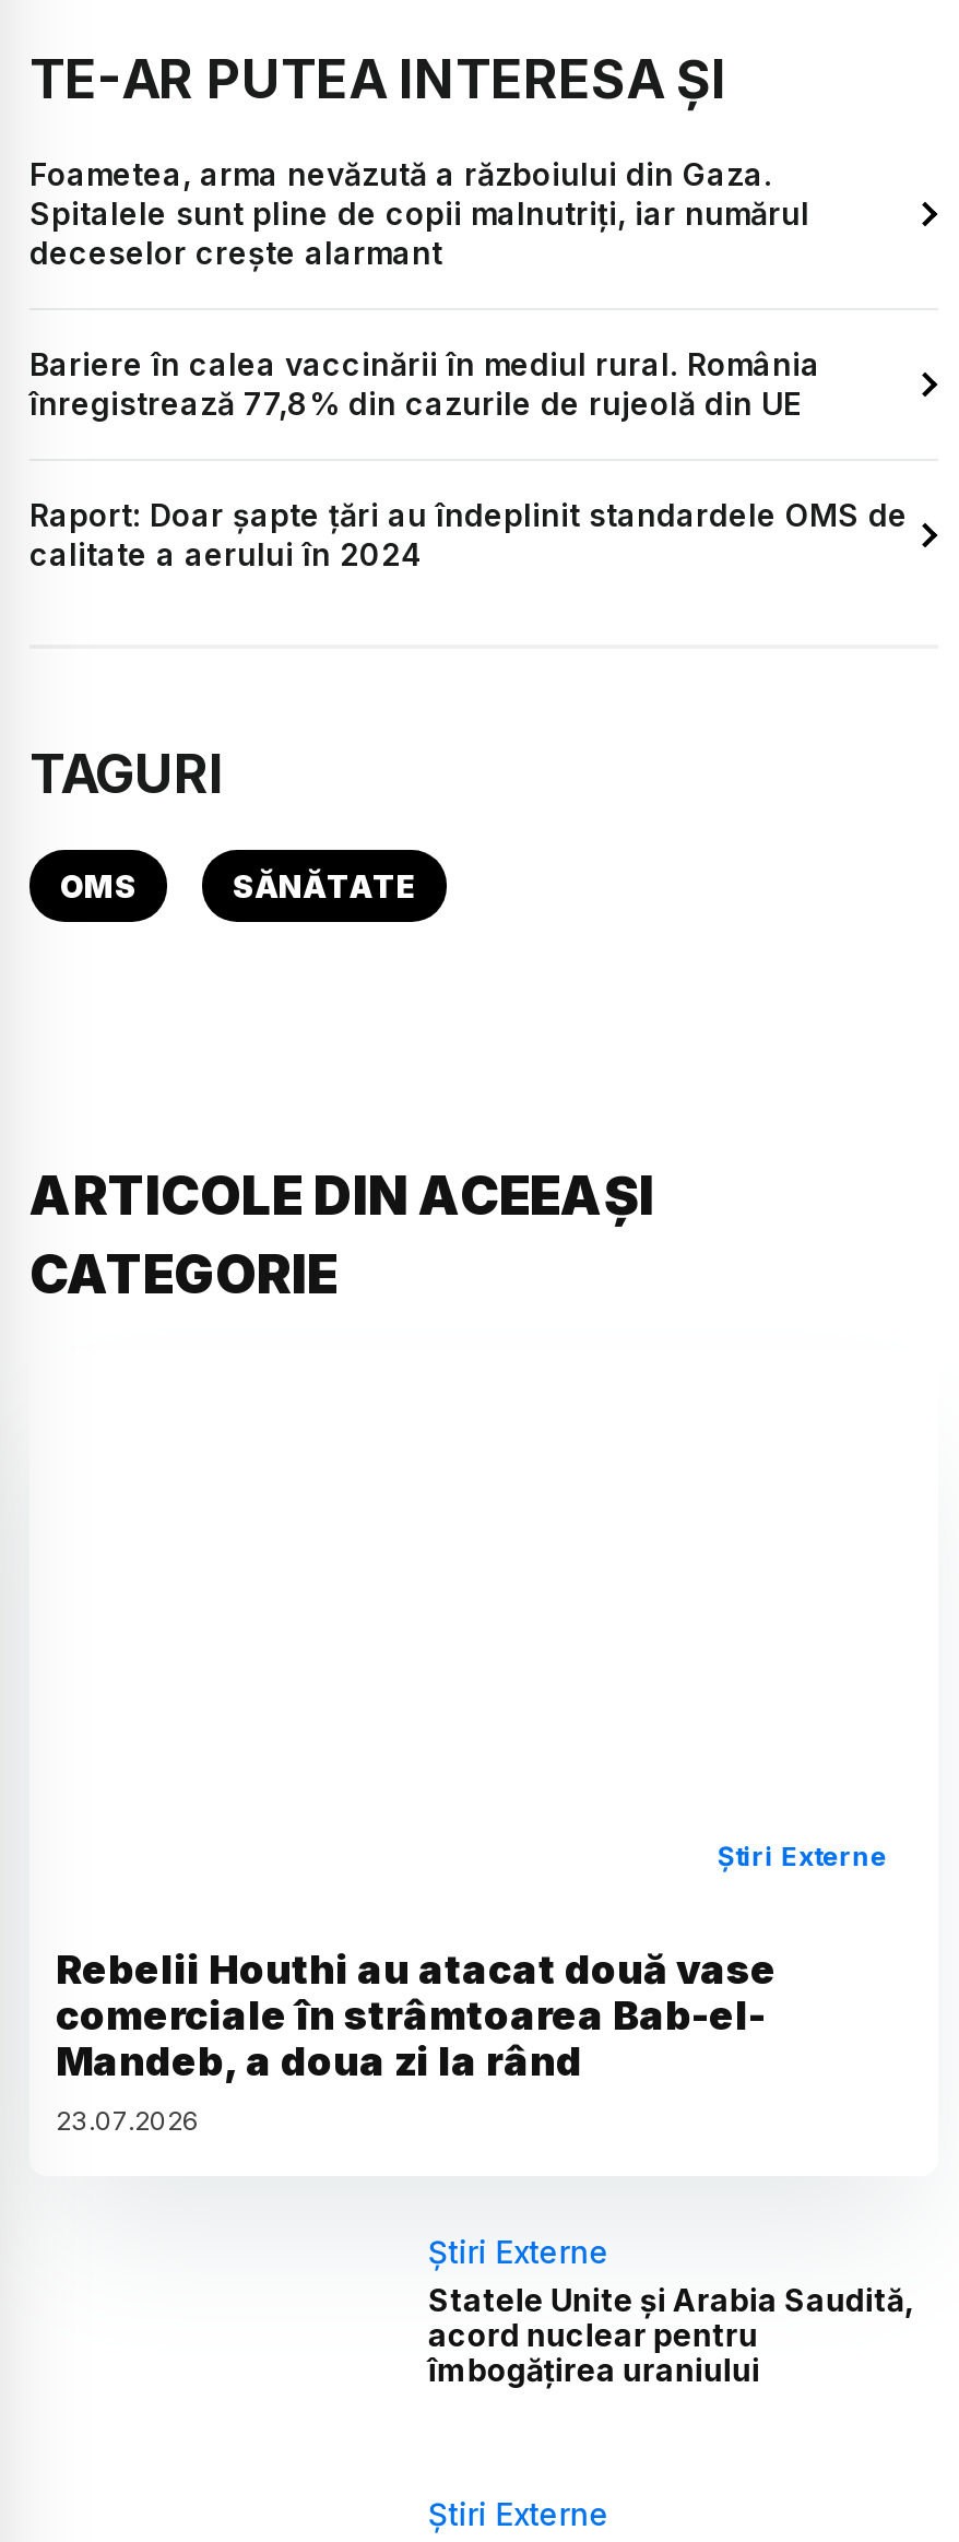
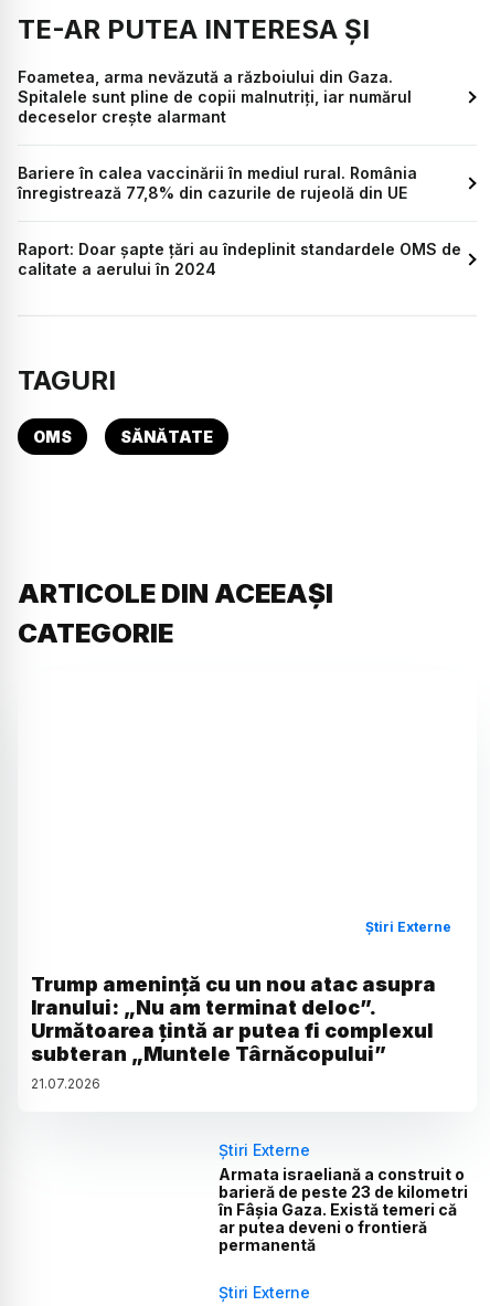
- Rebelii Houthi au atacat două vase
- comerciale în strâmtoarea Bab-el-
- Mandeb, a doua zi la rând
- 23.07.2026
+ Trump amenință cu un nou atac asupra
+ Iranului: „Nu am terminat deloc”.
+ Următoarea țintă ar putea fi complexul
+ subteran „Muntele Târnăcopului”
+ 21.07.2026

- Statele Unite și Arabia Saudită,
- acord nuclear pentru
- îmbogățirea uraniului
+ Armata israeliană a construit o
+ barieră de peste 23 de kilometri
+ în Fâșia Gaza. Există temeri că
+ ar putea deveni o frontieră
+ permanentă
